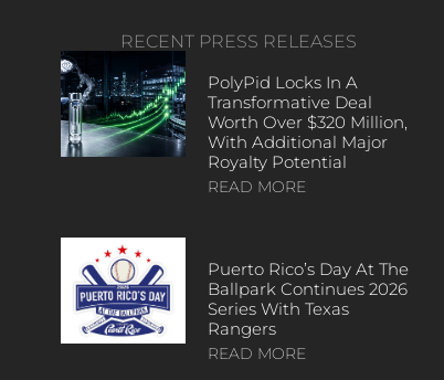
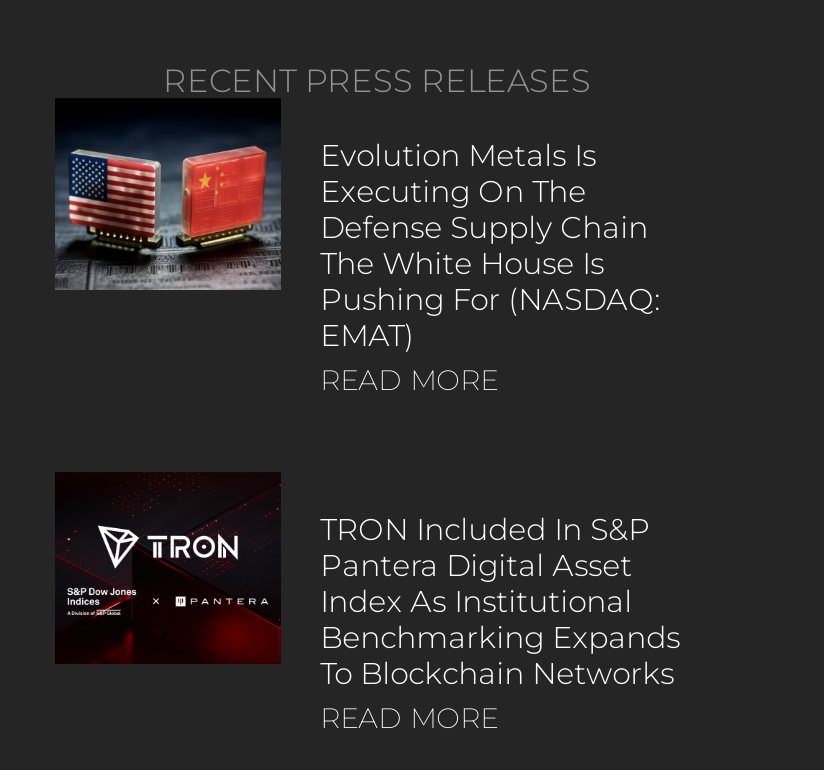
- [image]
- PolyPid Locks In A
- Transformative Deal
- Worth Over $320 Million,
- With Additional Major
- Royalty Potential
+ [image]
+ Evolution Metals Is
+ Executing On The
+ Defense Supply Chain
+ The White House Is
+ Pushing For (NASDAQ:
+ EMAT)

- [image]
- Puerto Rico’s Day At The
- Ballpark Continues 2026
- Series With Texas
- Rangers
+ [image]
+ TRON Included In S&P
+ Pantera Digital Asset
+ Index As Institutional
+ Benchmarking Expands
+ To Blockchain Networks
